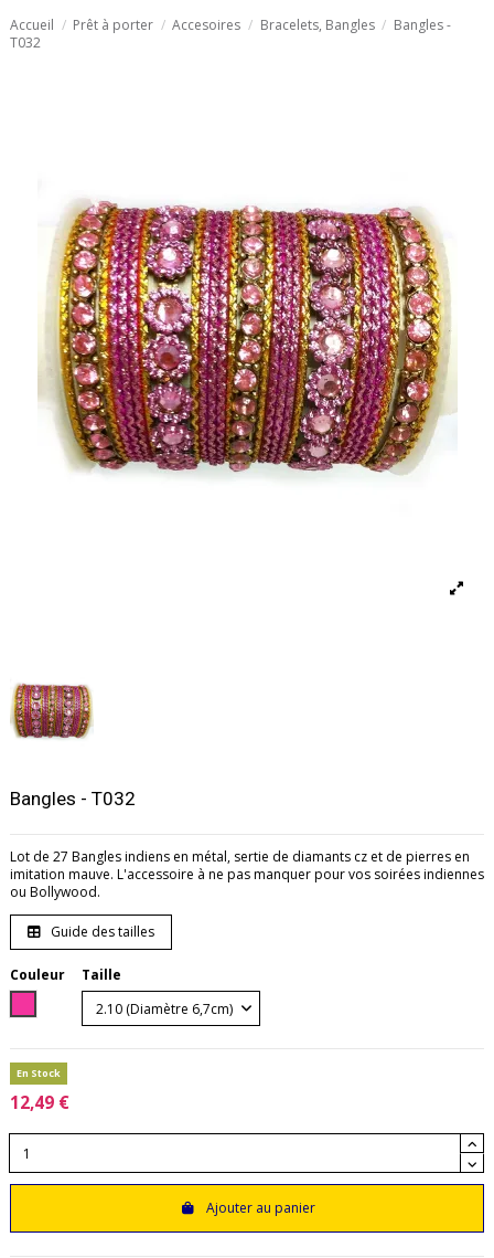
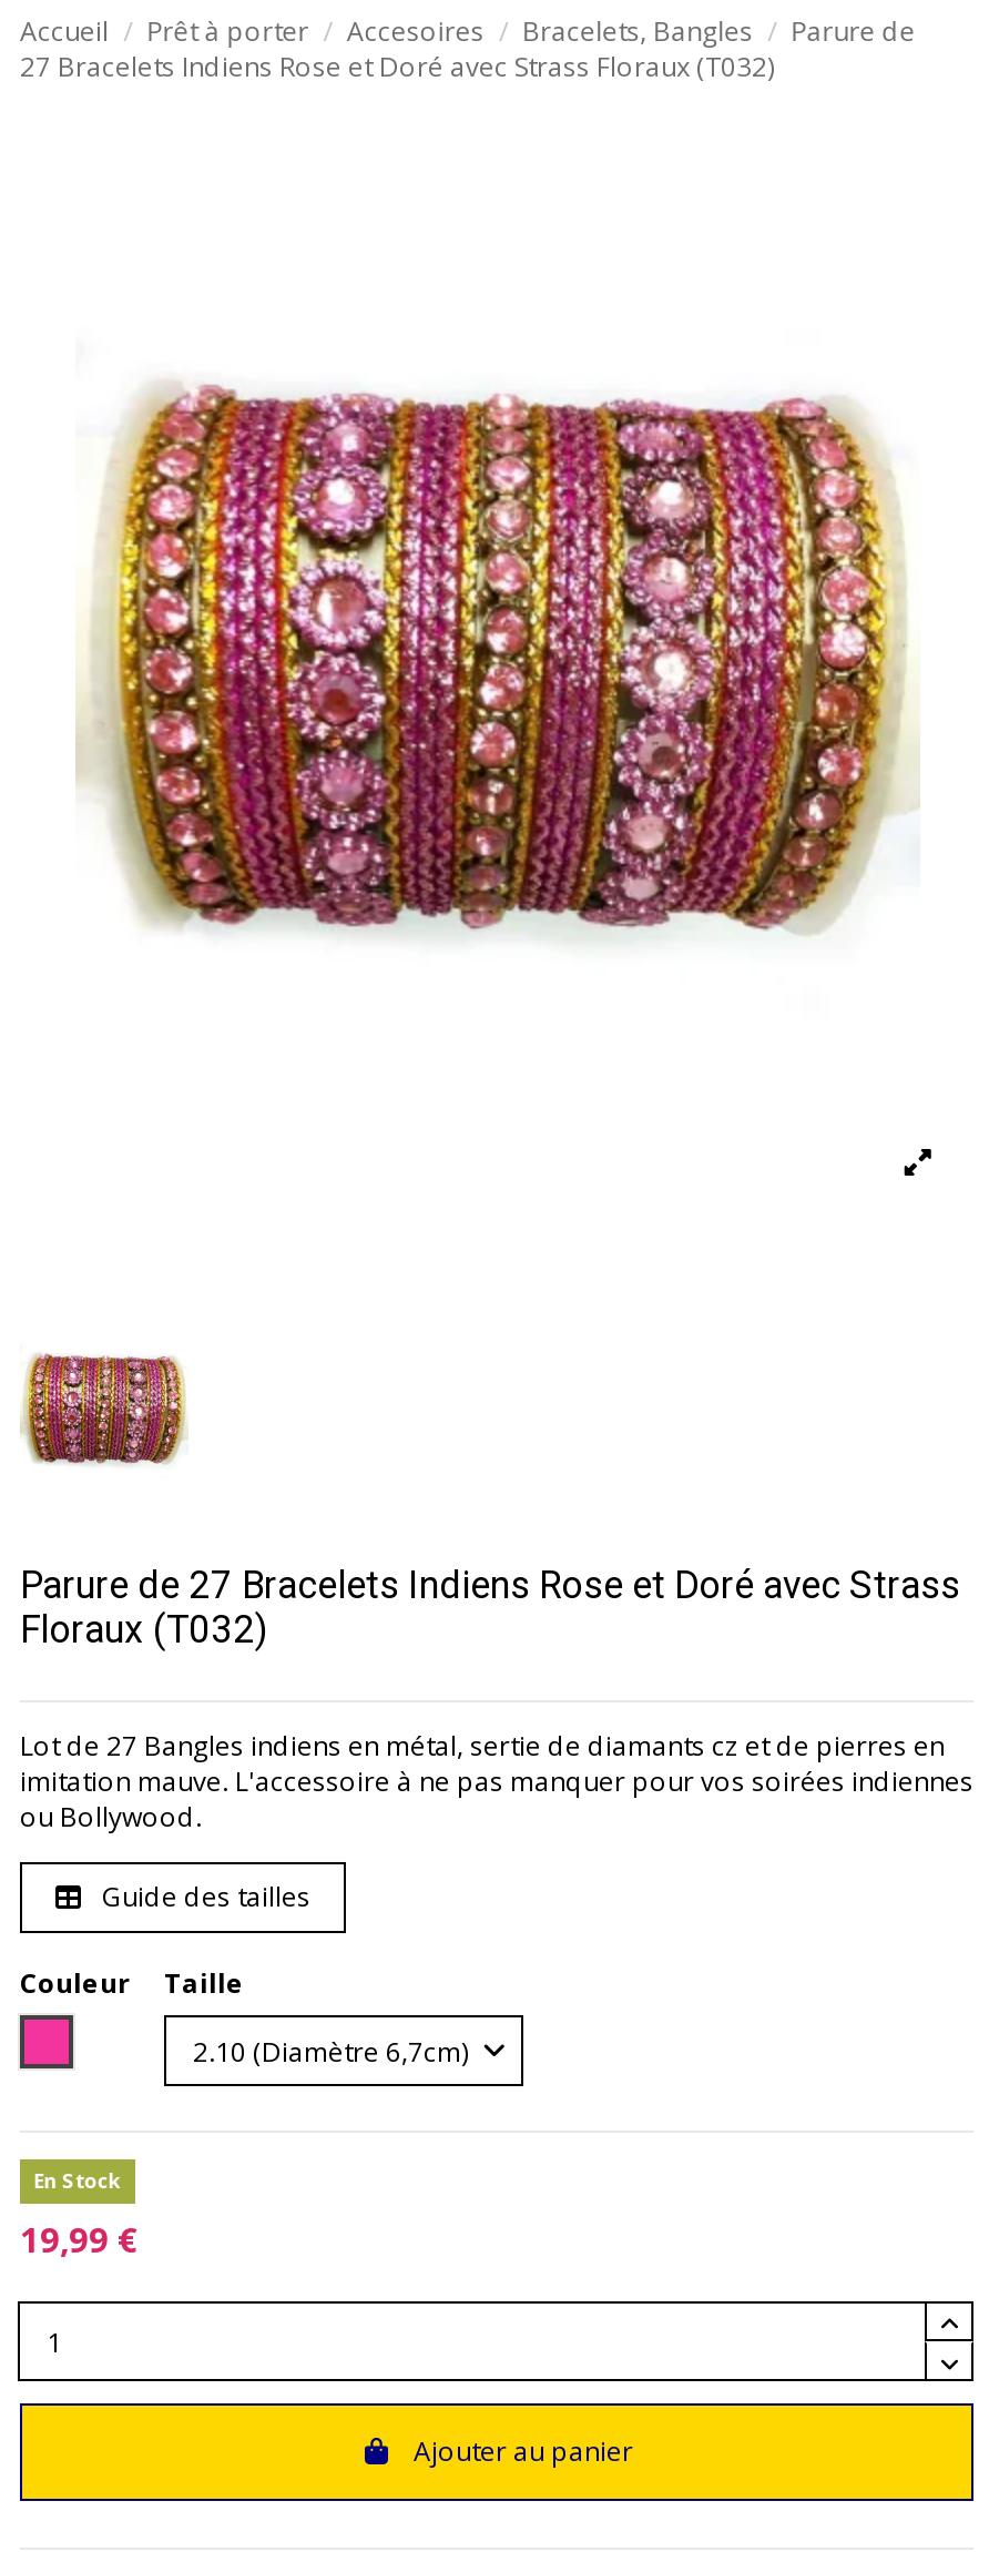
- Bangles -
- T032
+ Parure de
+ 27 Bracelets Indiens Rose et Doré avec Strass Floraux (T032)

- Bangles - T032
+ Parure de 27 Bracelets Indiens Rose et Doré avec Strass
+ Floraux (T032)

- 12,49 €
+ 19,99 €
